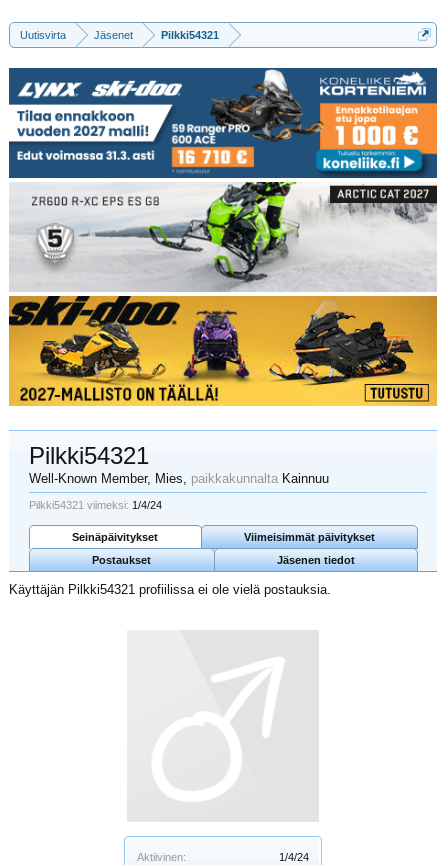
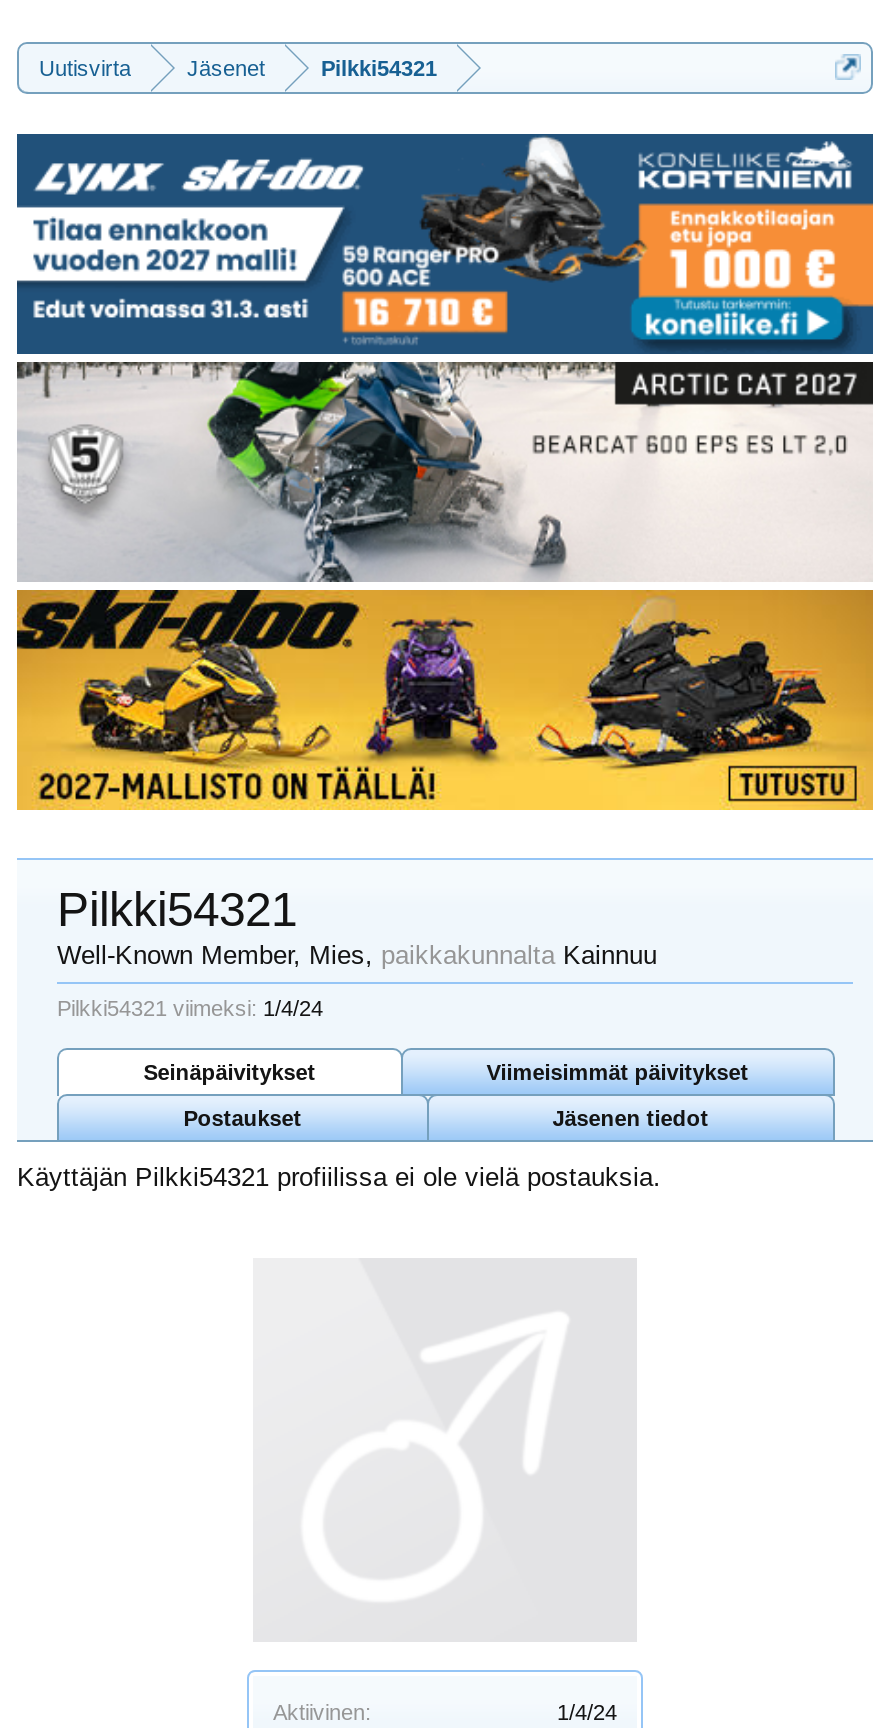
- [image]
+ [image]
